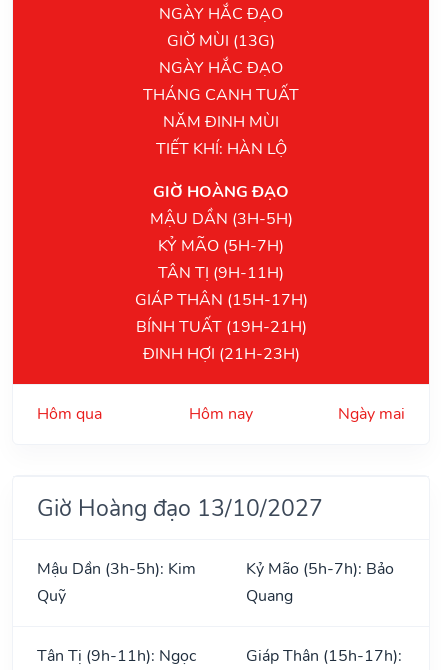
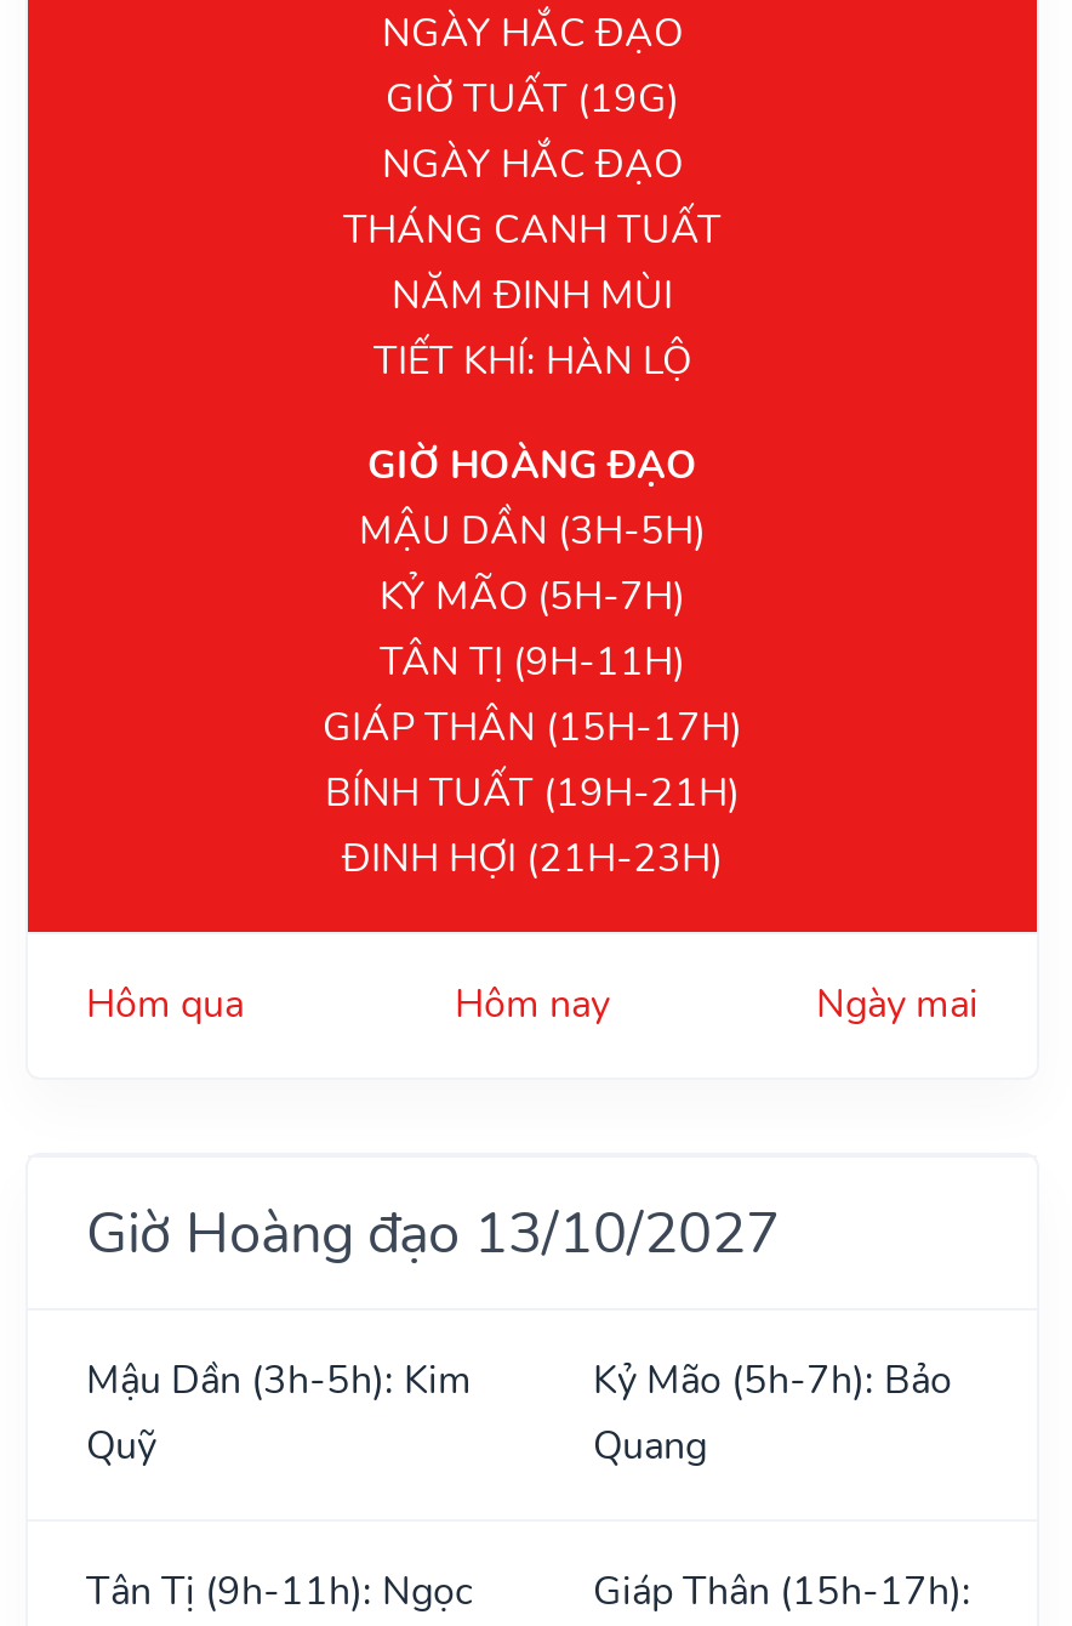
- GIỜ MÙI (13G)
+ GIỜ TUẤT (19G)
